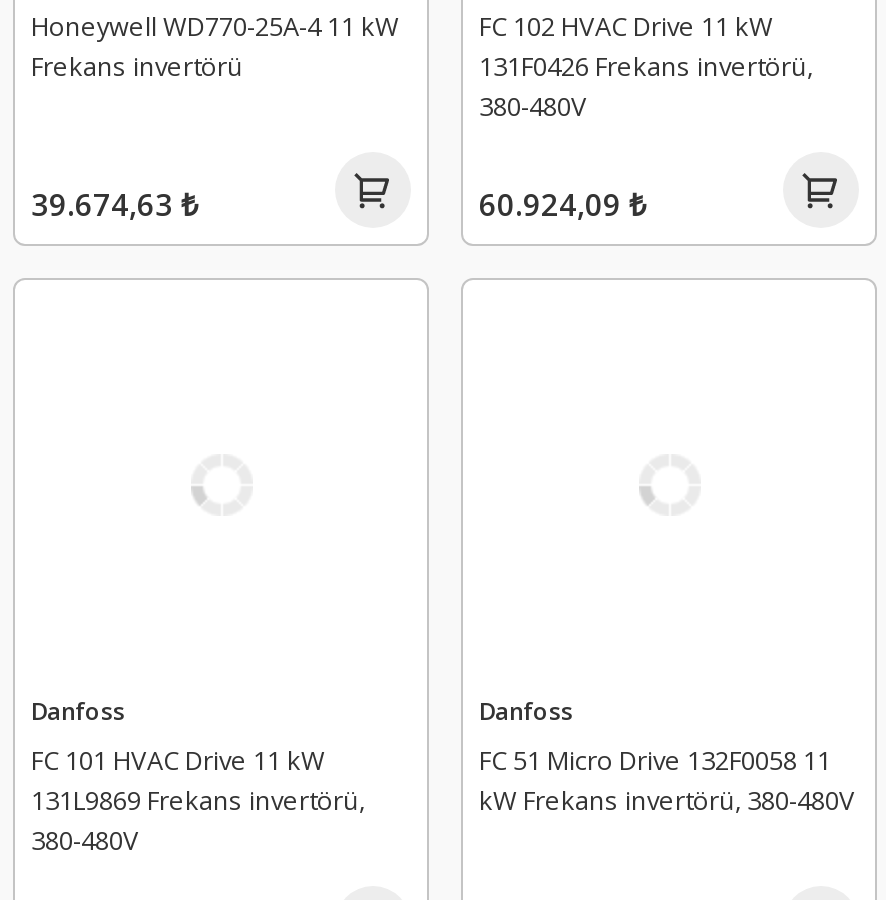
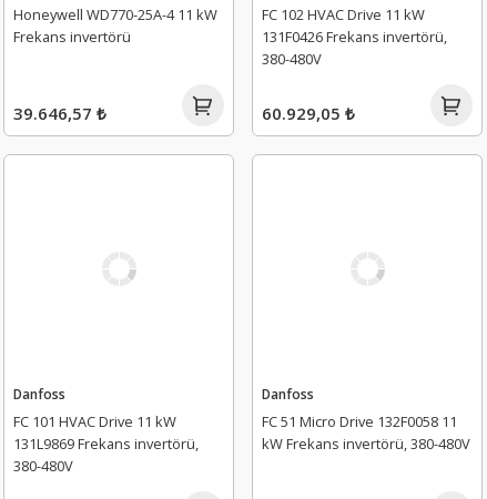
- 39.674,63 ₺
+ 39.646,57 ₺

- 60.924,09 ₺
+ 60.929,05 ₺
